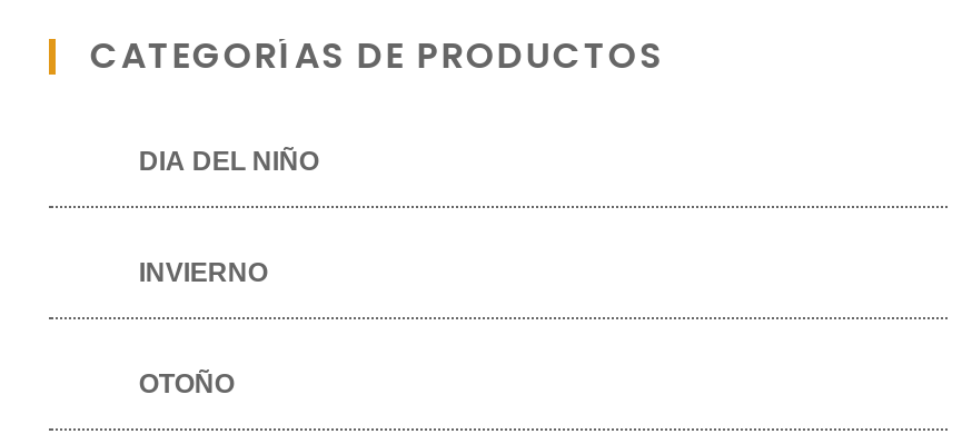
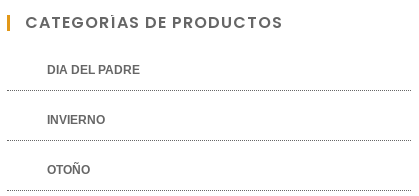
- DIA DEL NIÑO
+ DIA DEL PADRE
